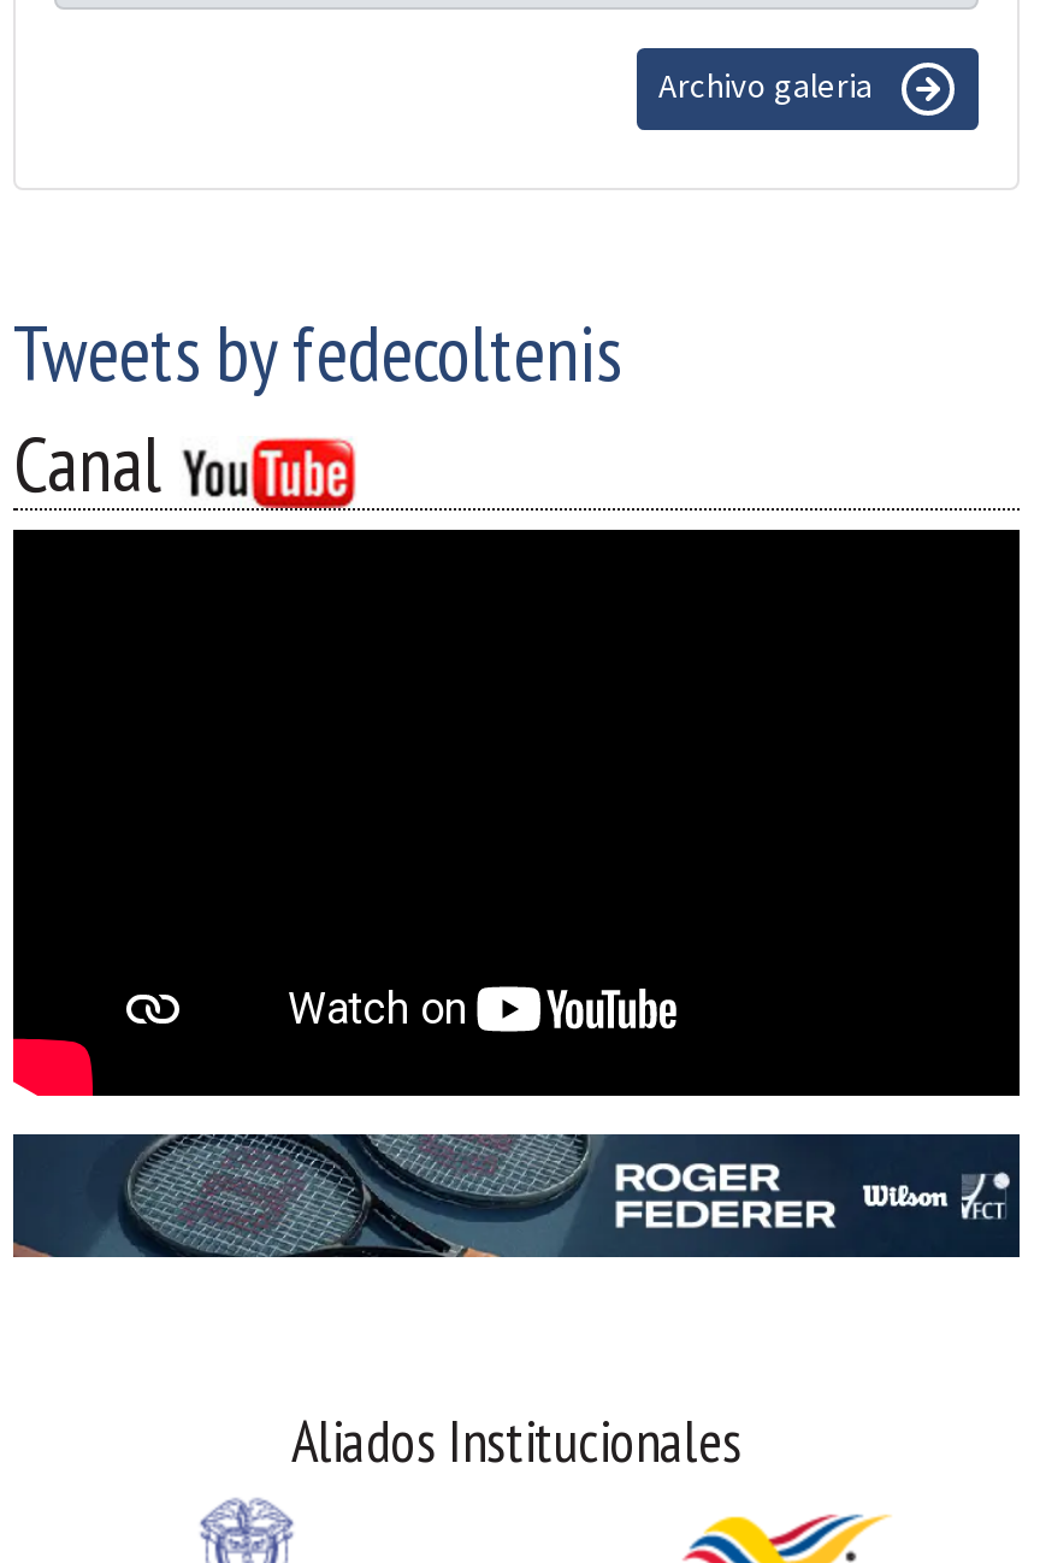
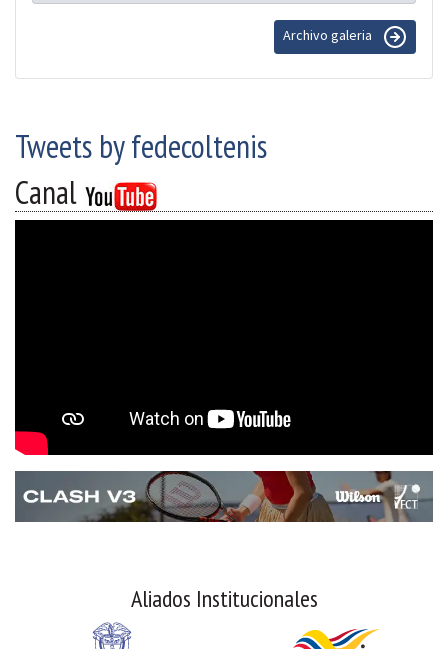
- [image]
+ [image]
